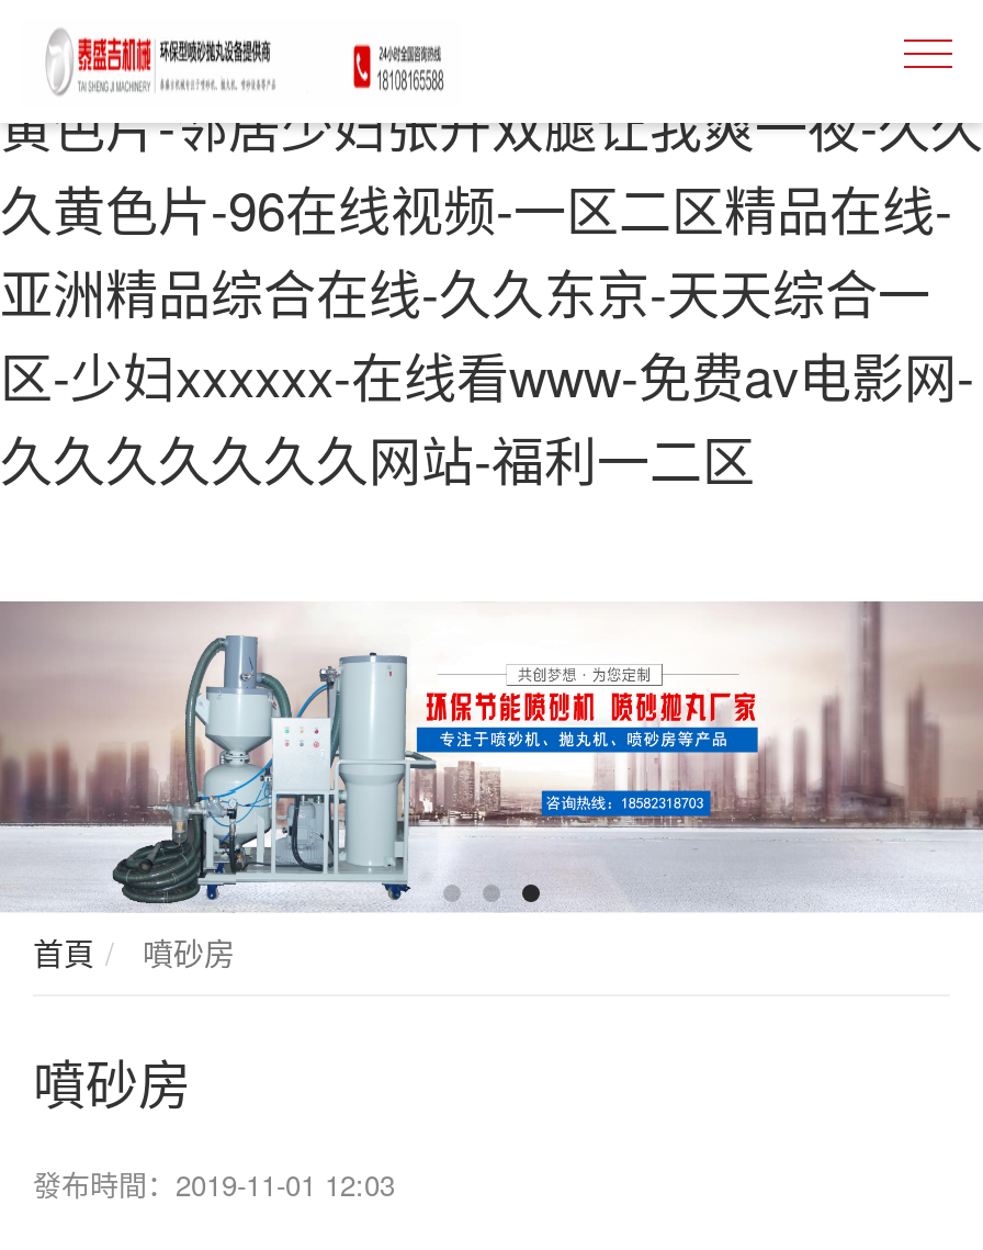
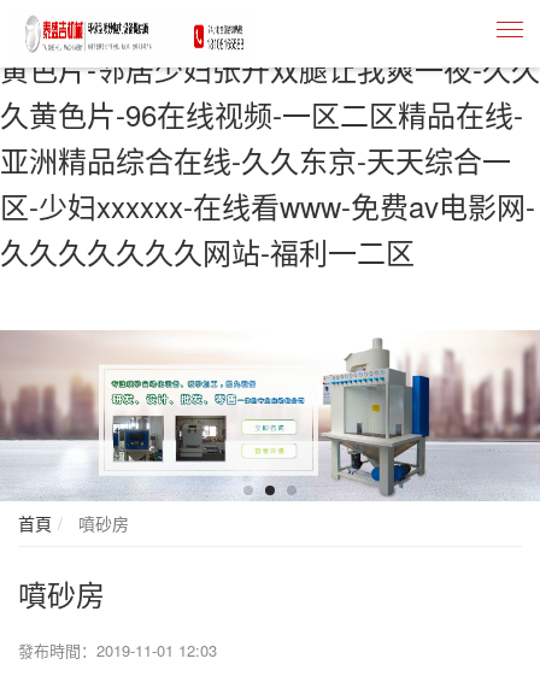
- [image]
+ [image]
